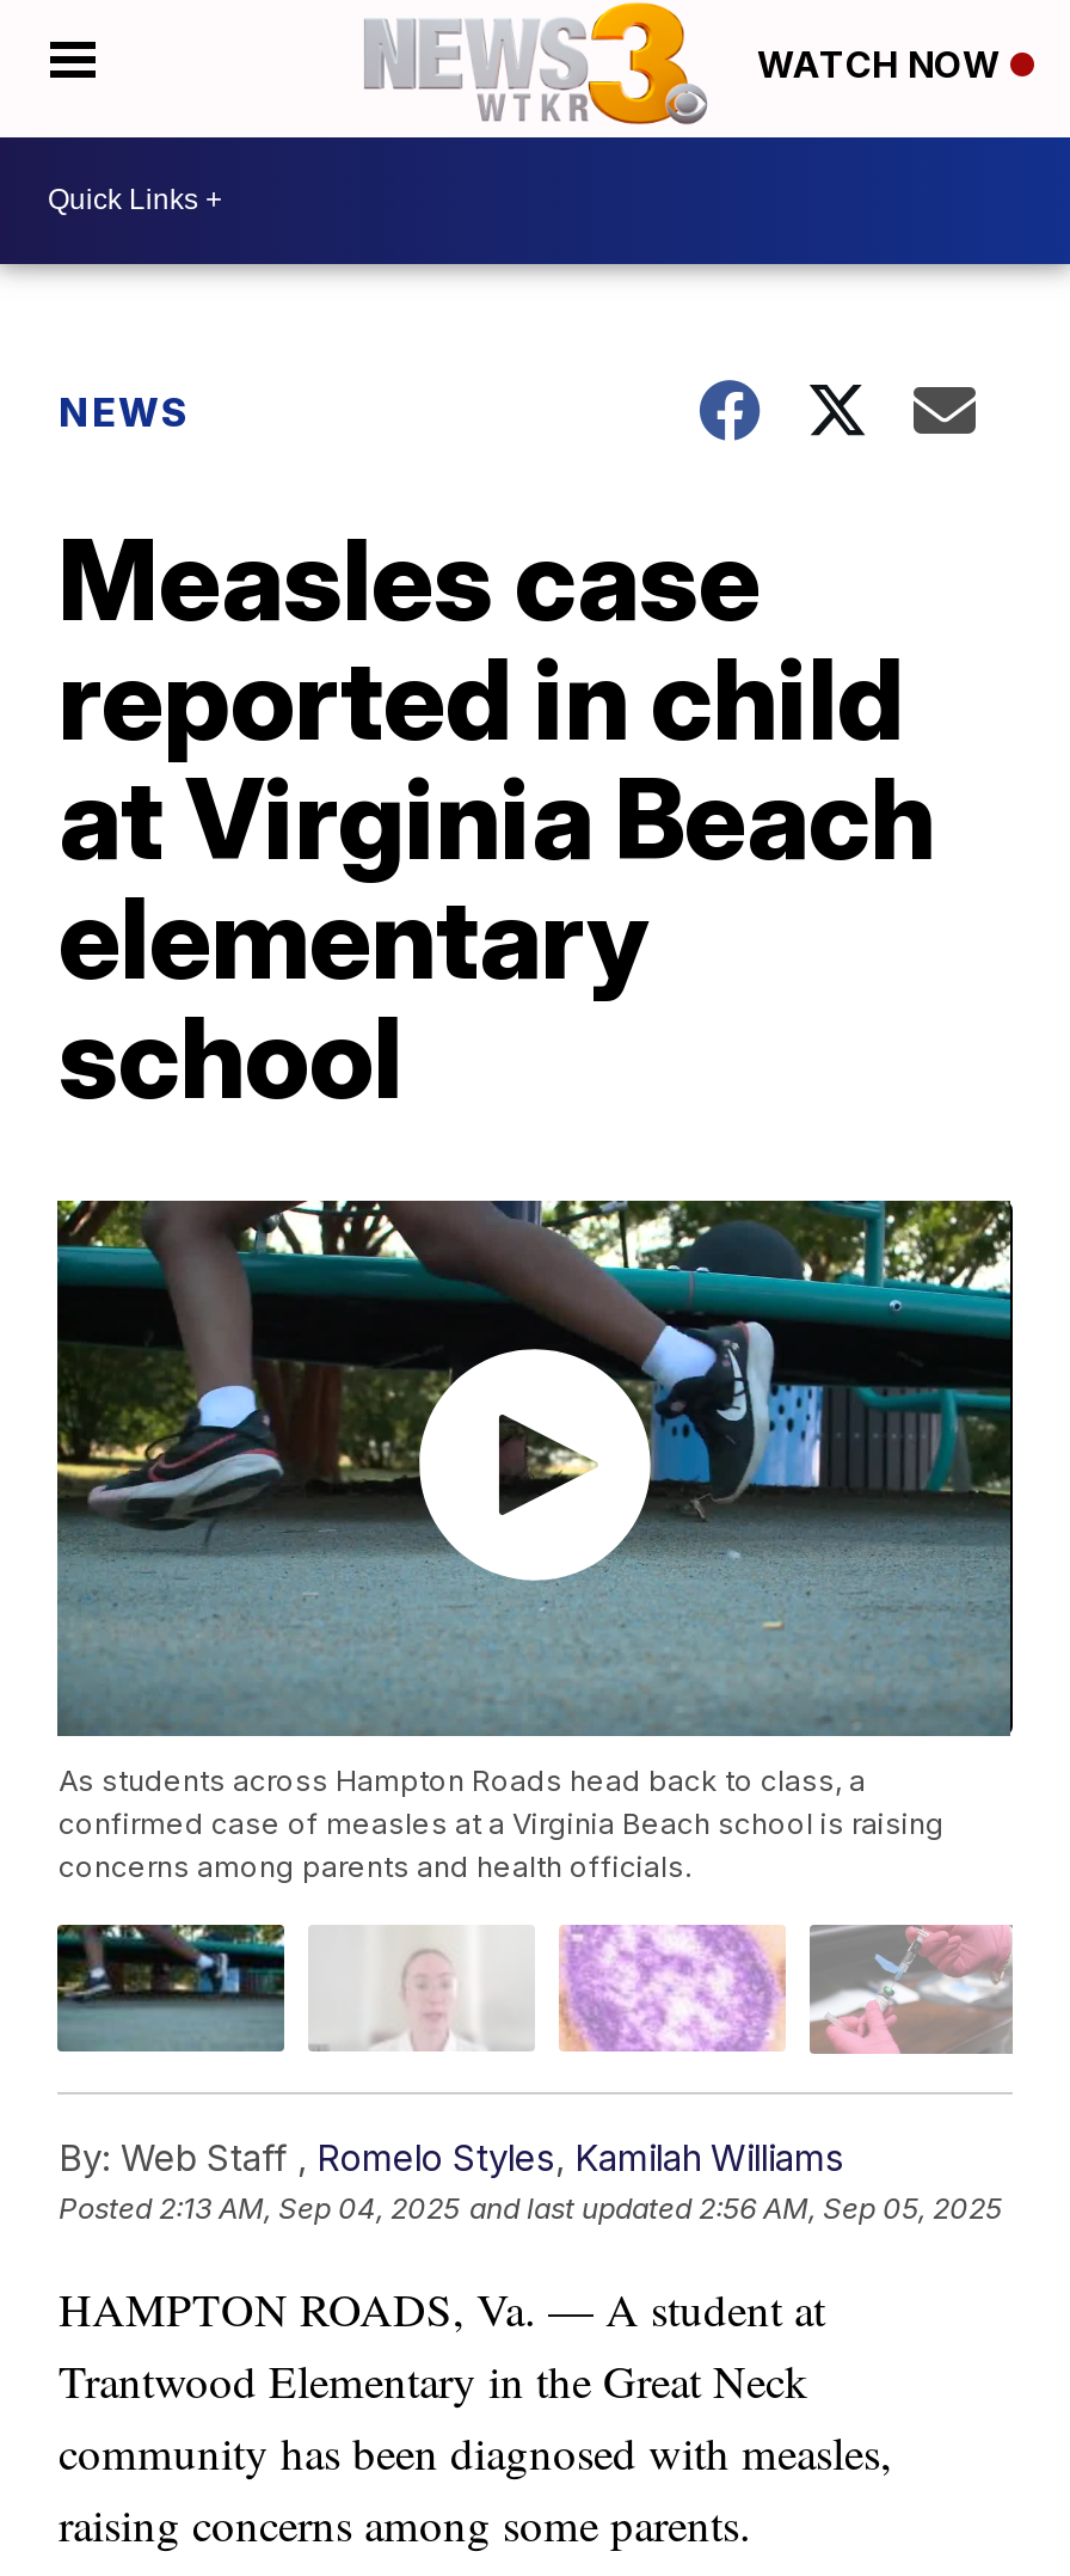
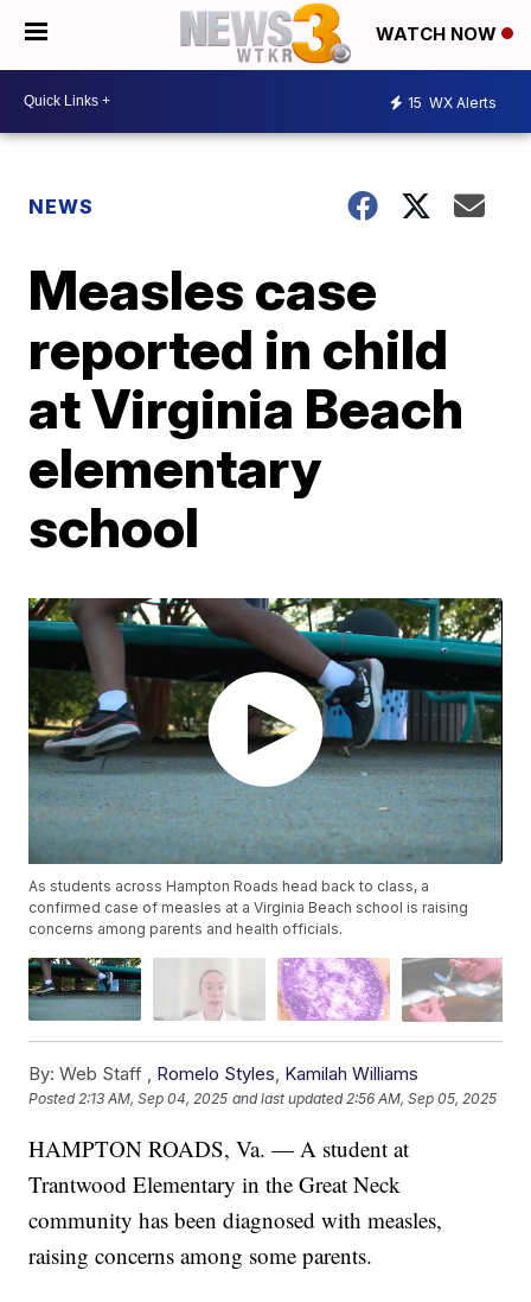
+ 15 WX Alerts
